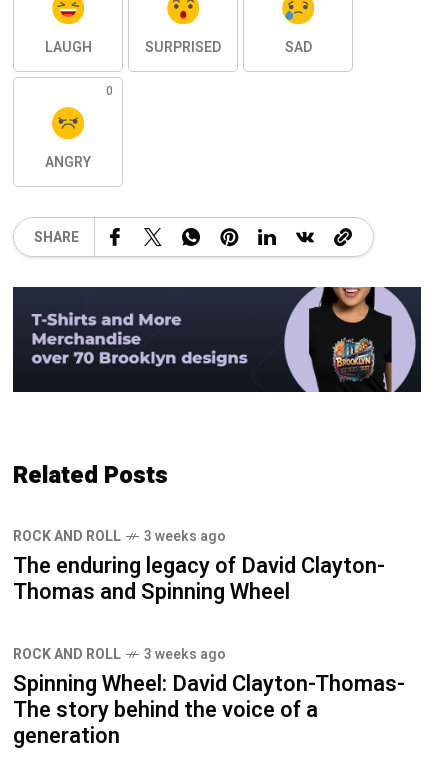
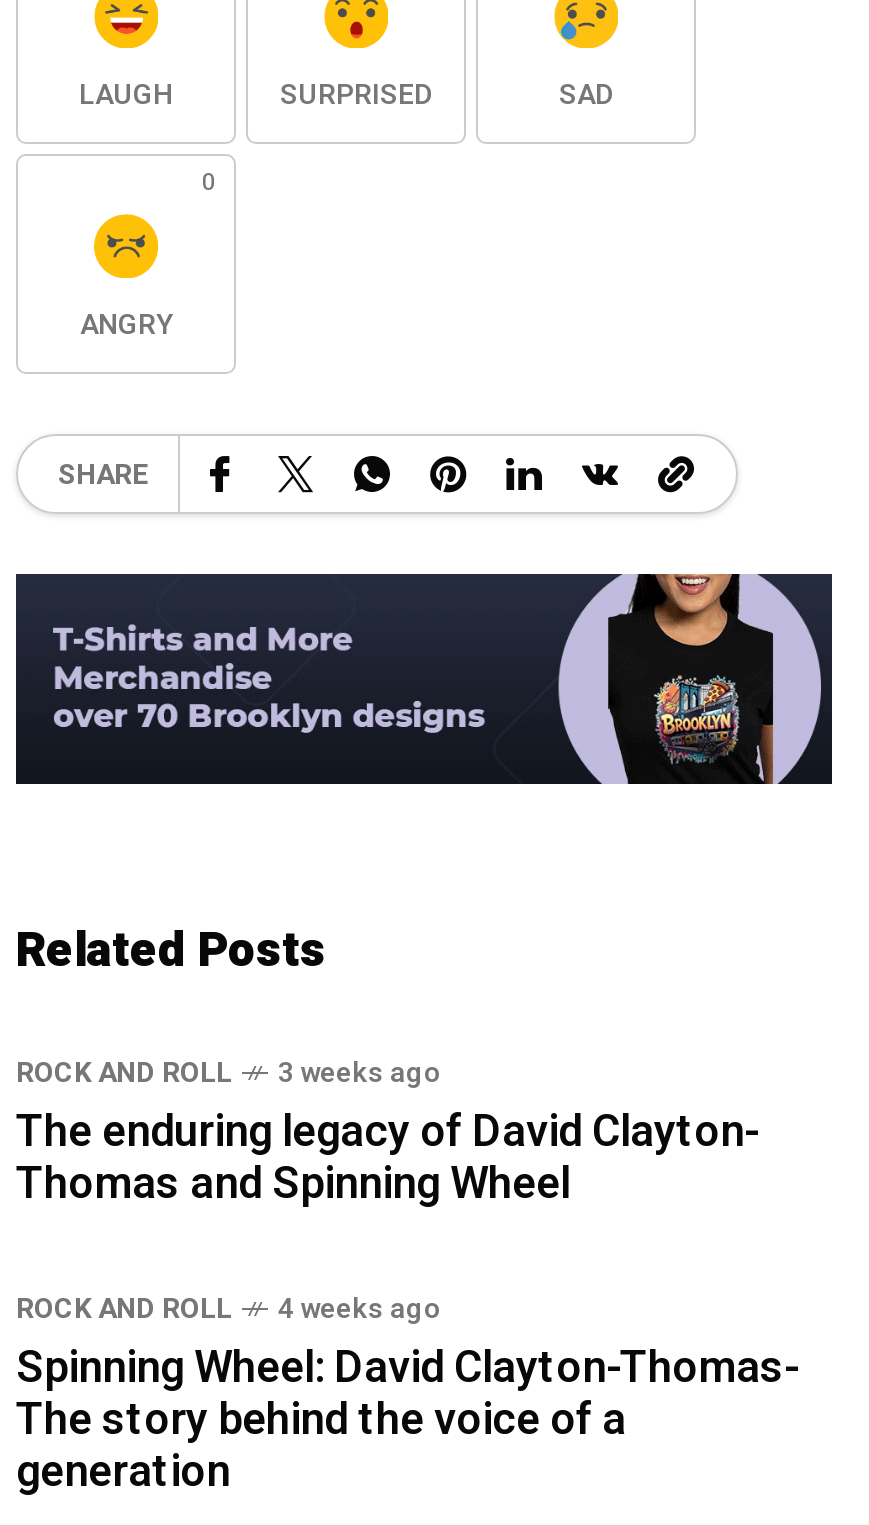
- ROCK AND ROLL 3 weeks ago
+ ROCK AND ROLL 4 weeks ago
